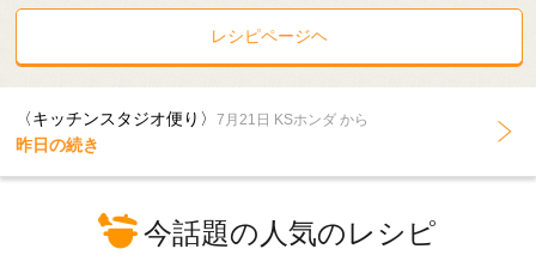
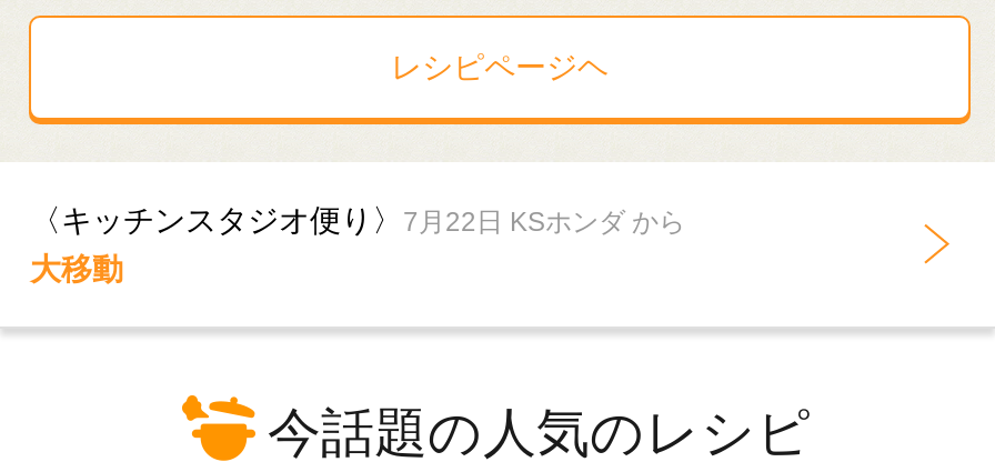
- 〈キッチンスタジオ便り〉7月21日 KSホンダ から
- 昨日の続き
+ 〈キッチンスタジオ便り〉7月22日 KSホンダ から
+ 大移動
